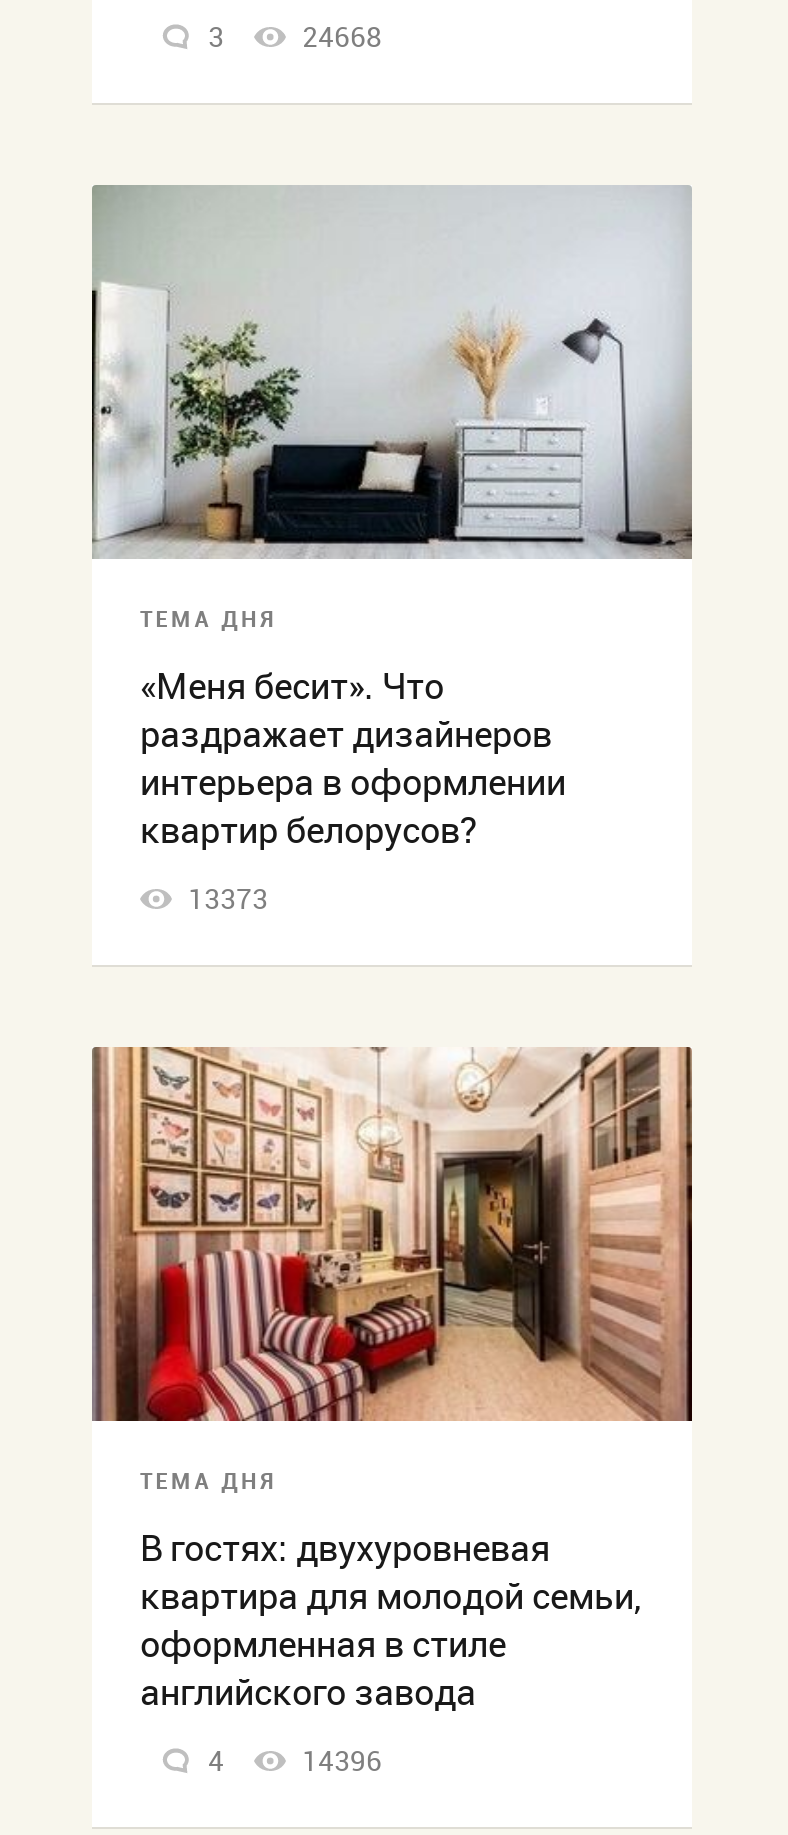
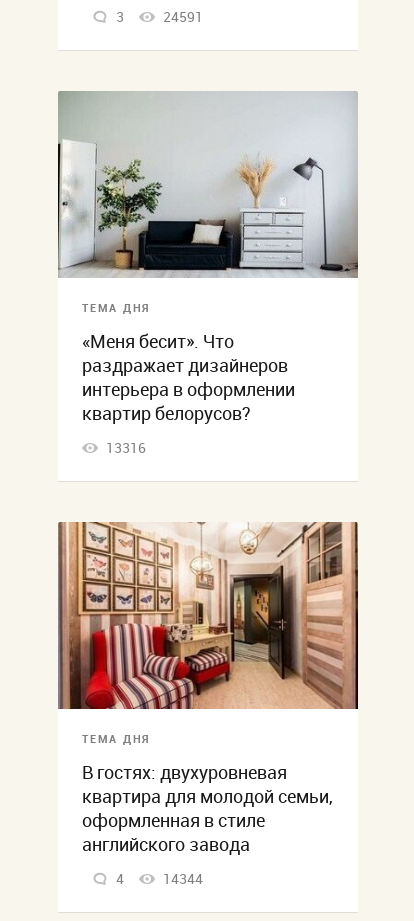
- 24668
+ 24591

- 13373
+ 13316

- 14396
+ 14344
